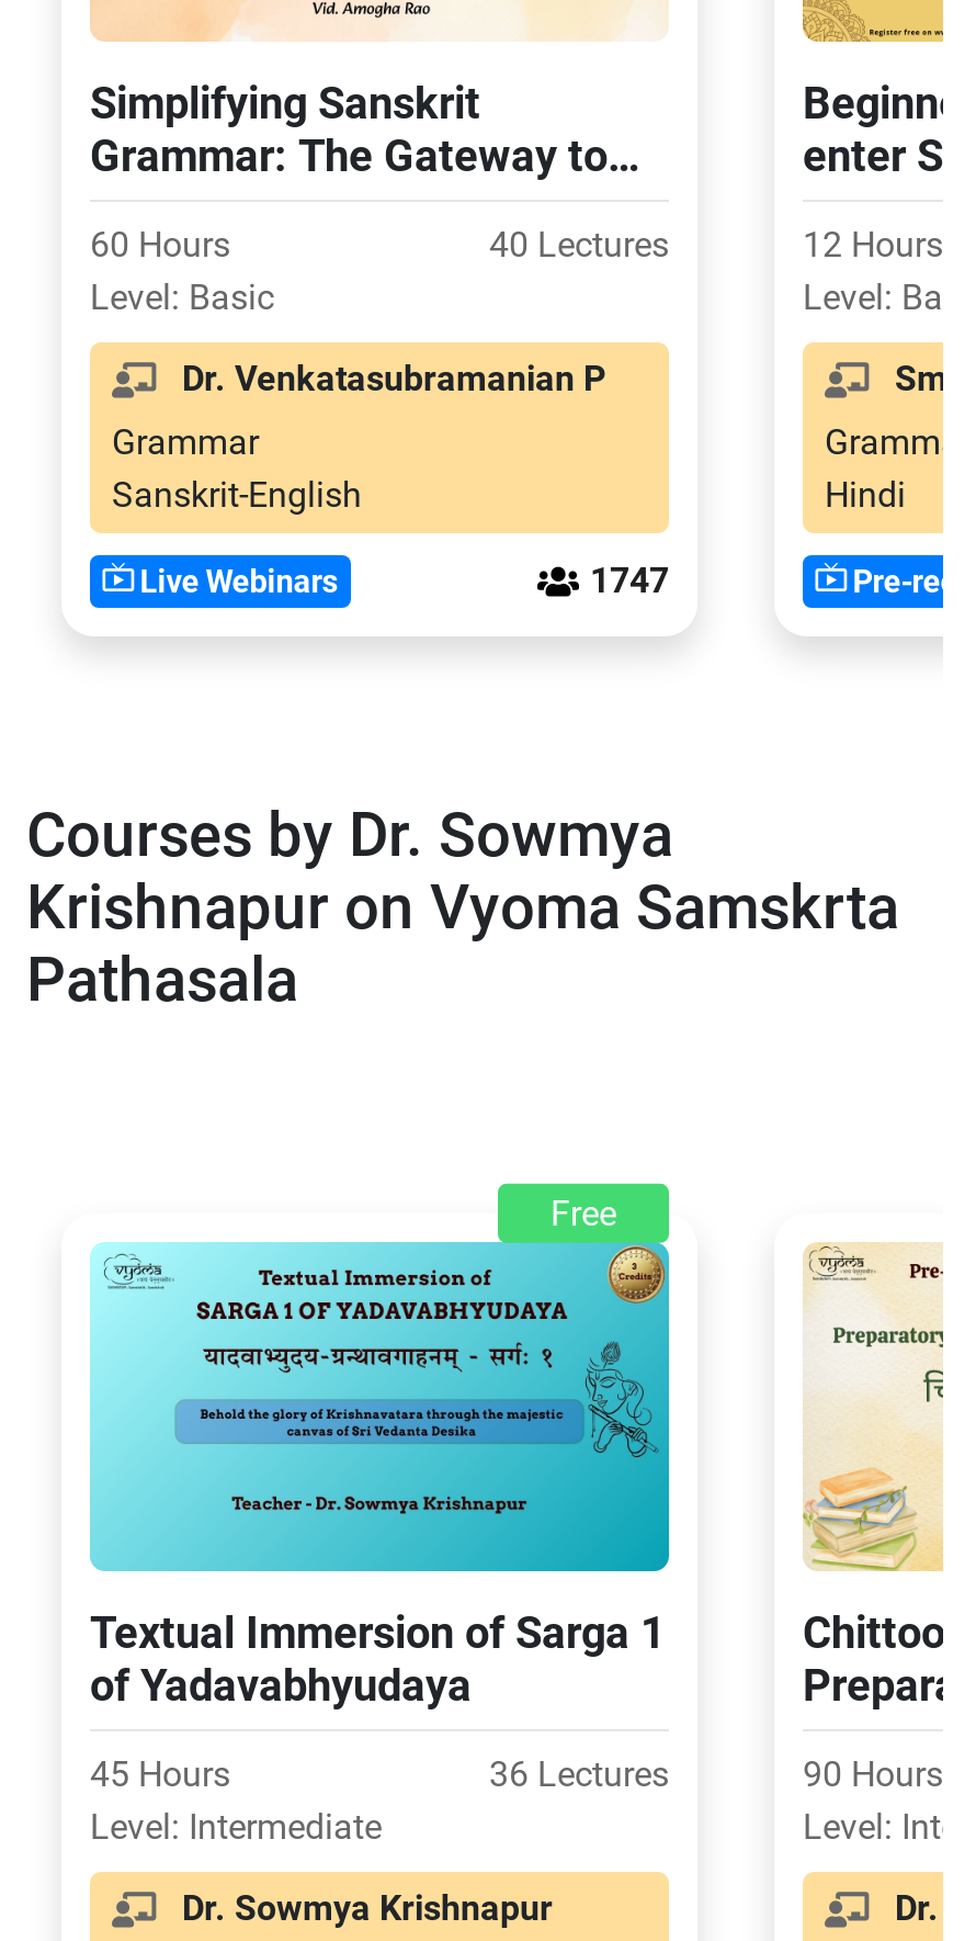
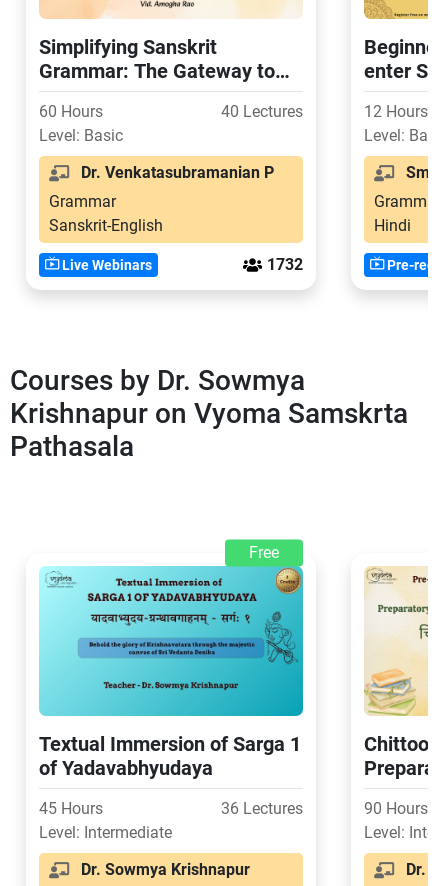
- 1747
+ 1732
